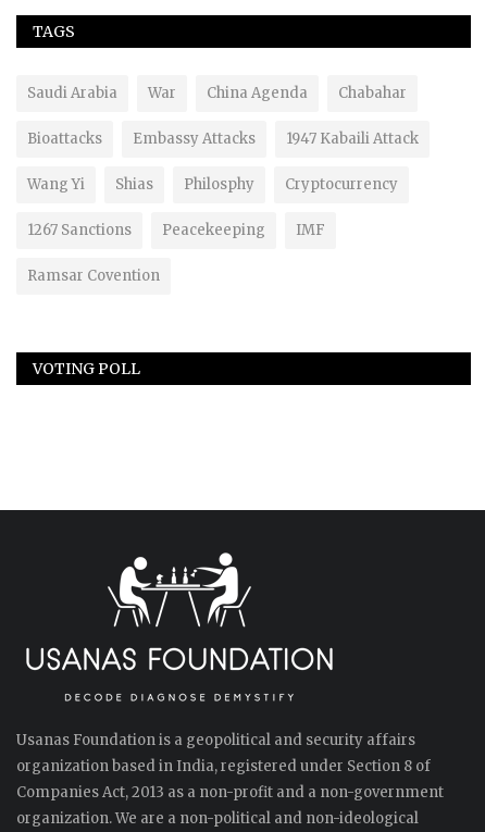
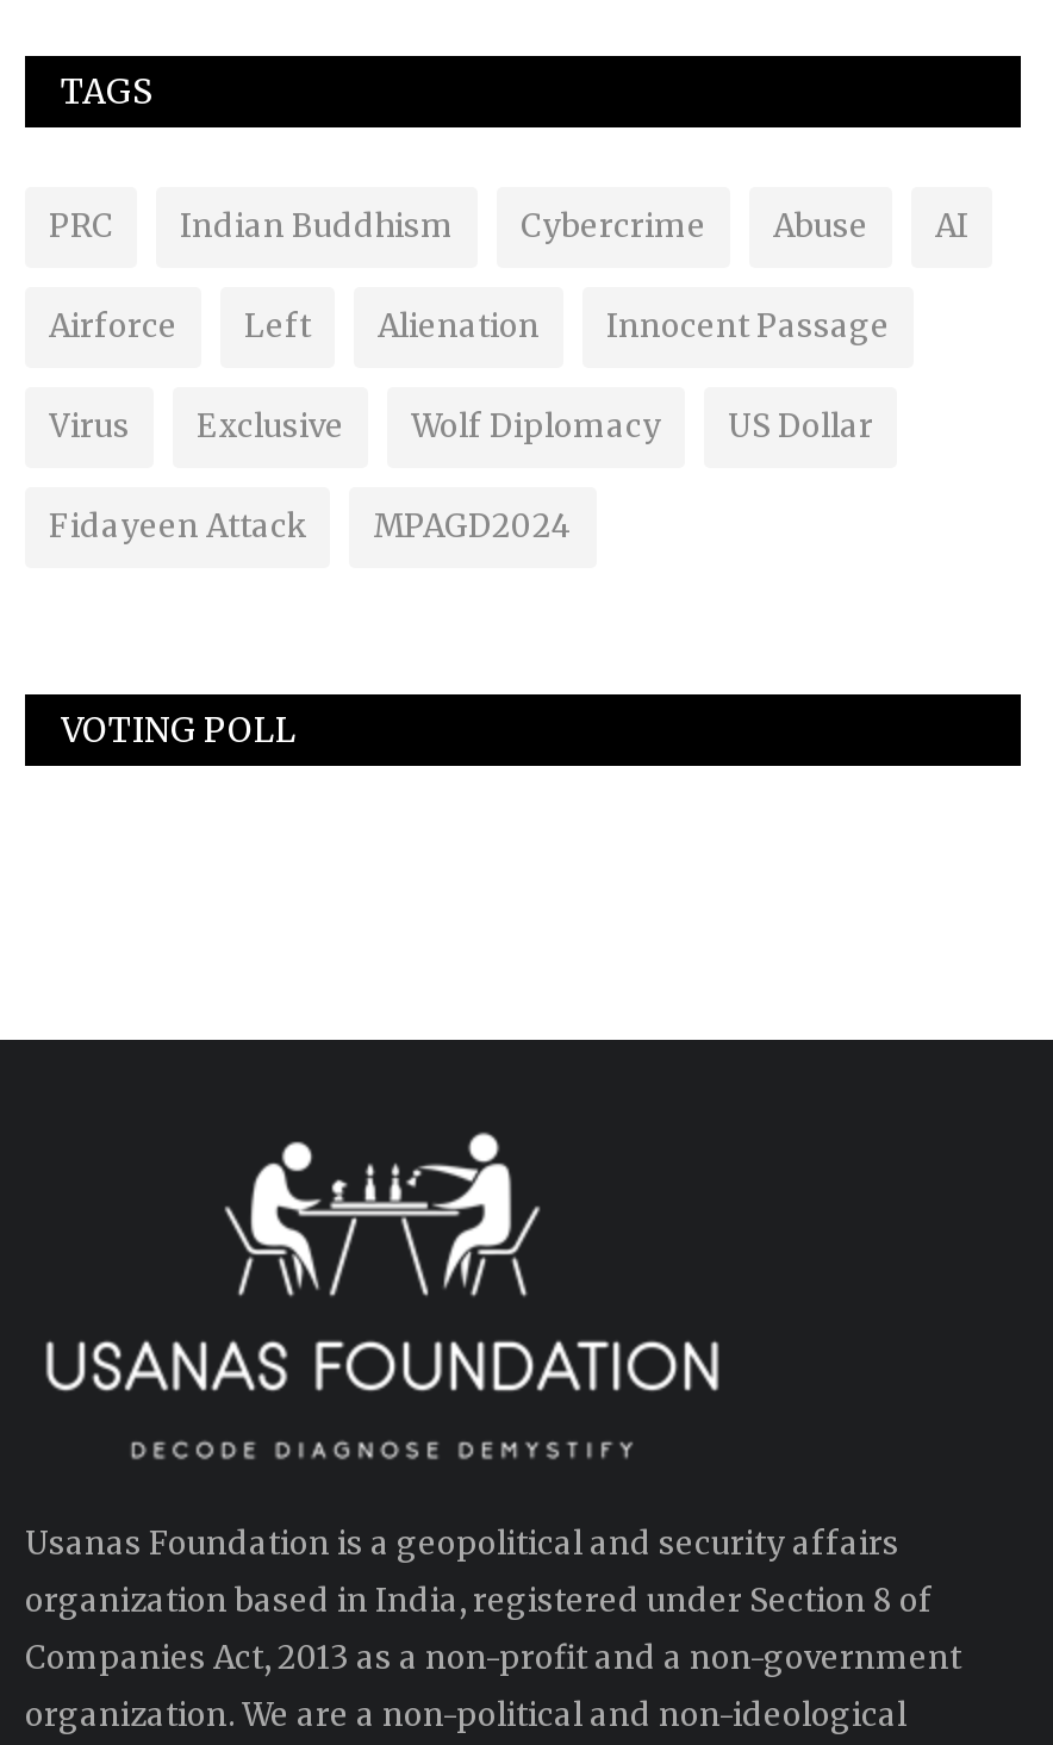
- Saudi Arabia
- War
- China Agenda
- Chabahar
- Bioattacks
- Embassy Attacks
- 1947 Kabaili Attack
- Wang Yi
- Shias
- Philosphy
- Cryptocurrency
- 1267 Sanctions
- Peacekeeping
- IMF
- Ramsar Covention
+ PRC
+ Indian Buddhism
+ Cybercrime
+ Abuse
+ AI
+ Airforce
+ Left
+ Alienation
+ Innocent Passage
+ Virus
+ Exclusive
+ Wolf Diplomacy
+ US Dollar
+ Fidayeen Attack
+ MPAGD2024
